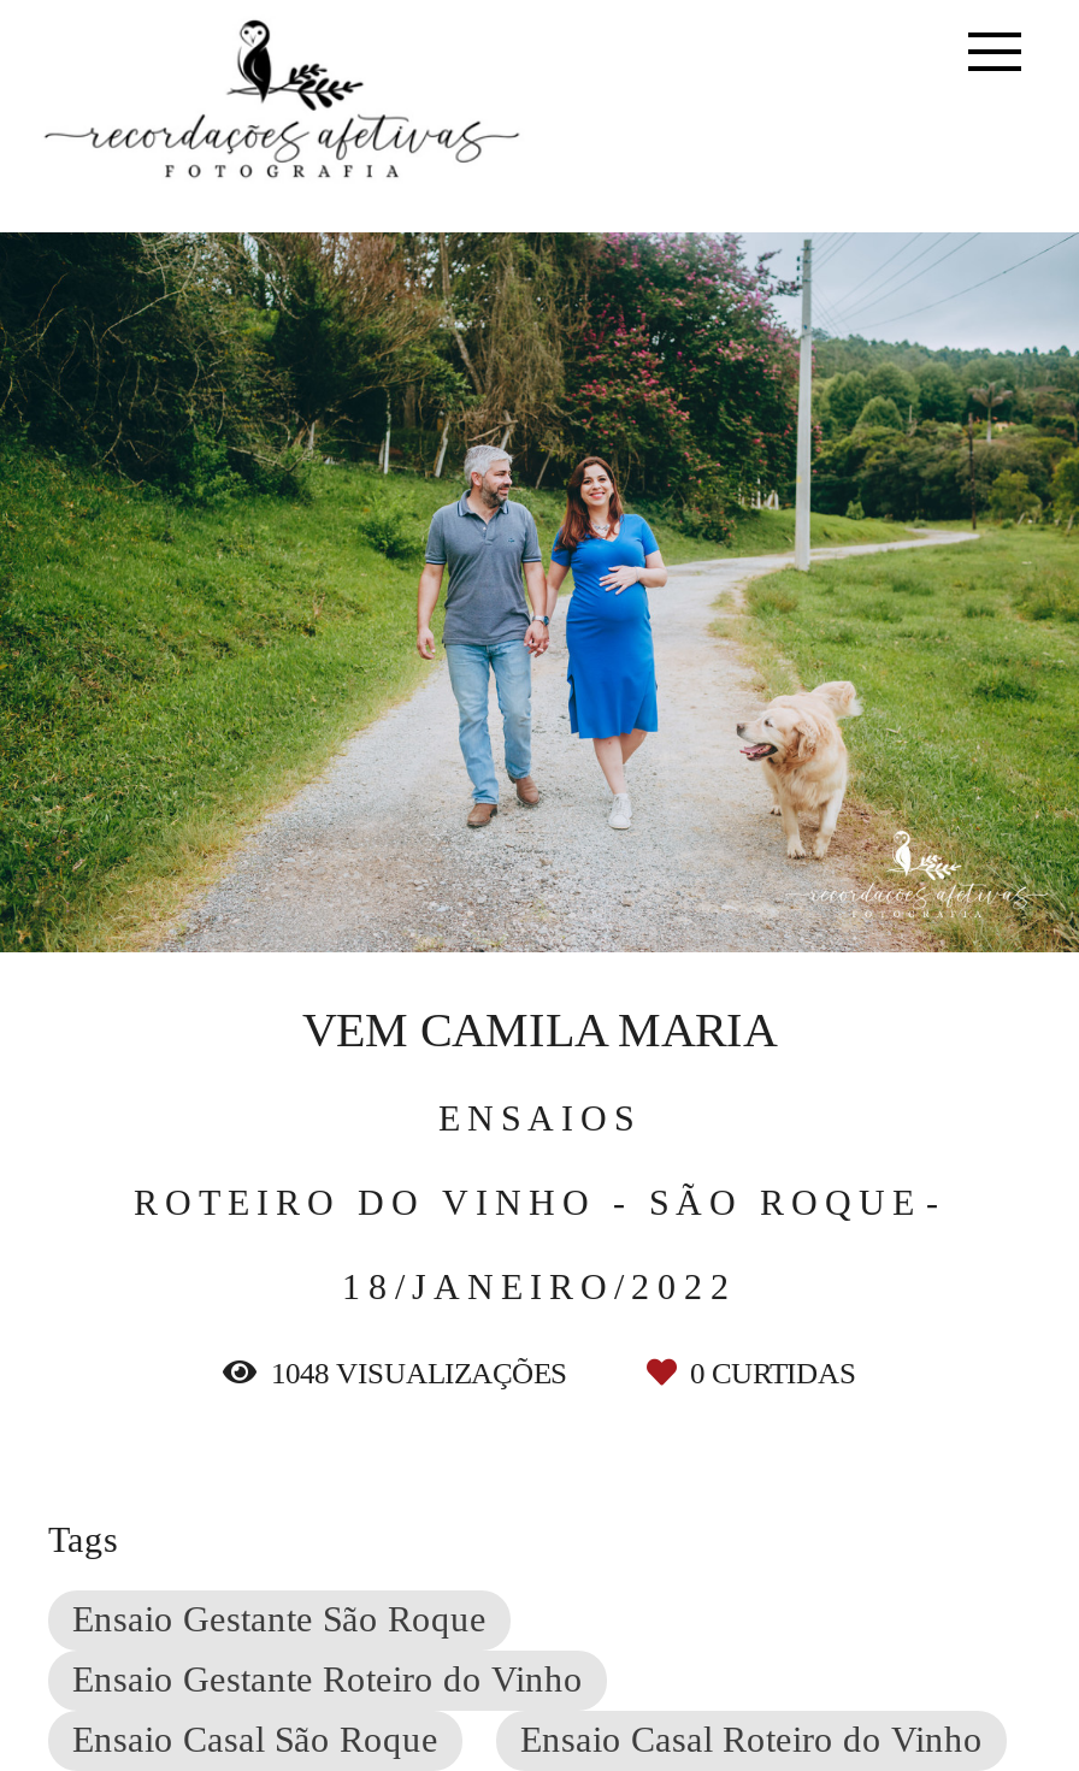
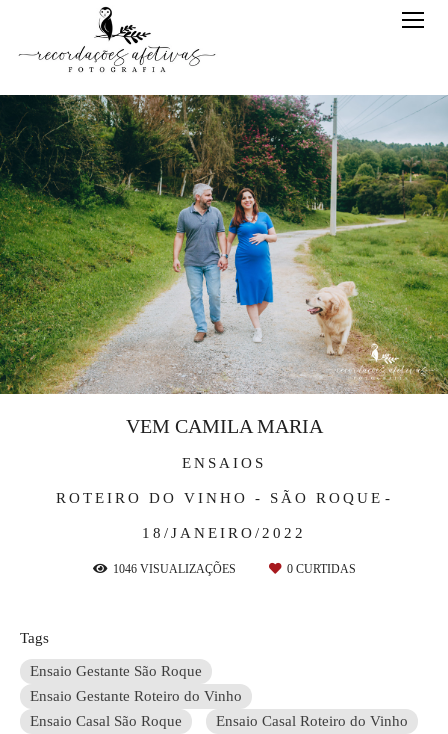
- 1048 VISUALIZAÇÕES
+ 1046 VISUALIZAÇÕES
